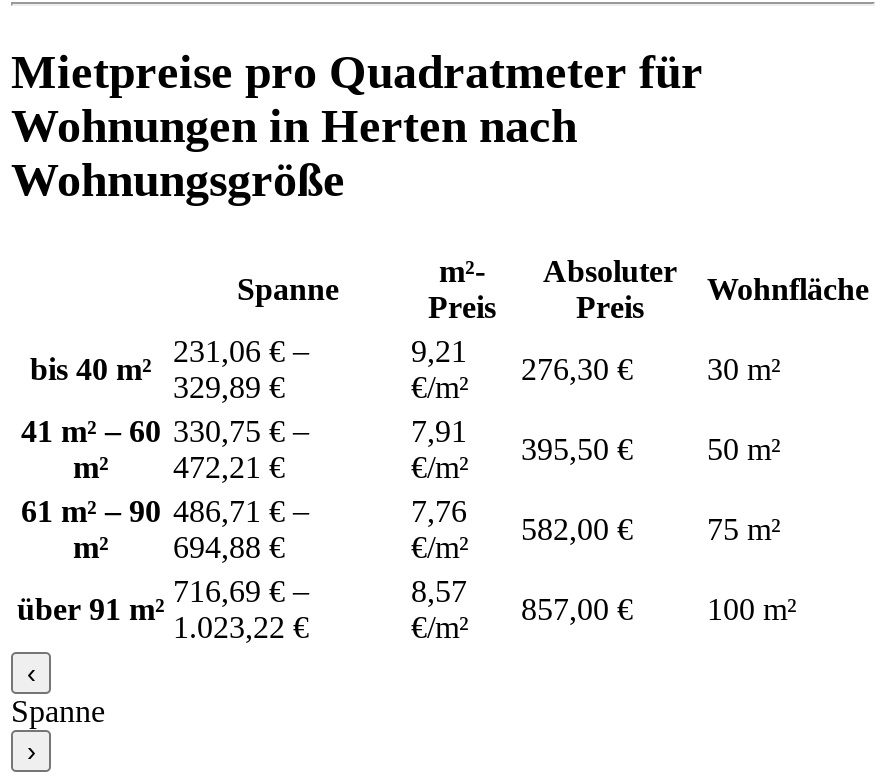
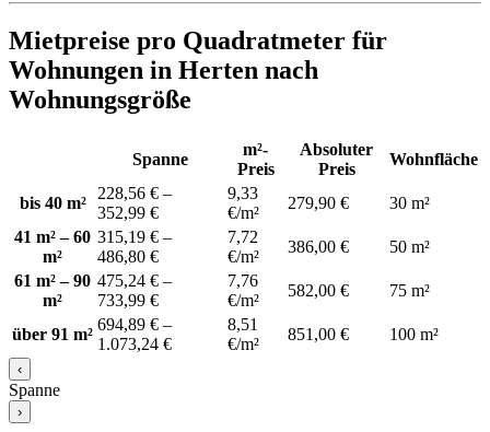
- 231,06 € –
+ 228,56 € –

- 9,21
+ 9,33

- 276,30 €
+ 279,90 €

- 329,89 €
+ 352,99 €

- 330,75 € –
+ 315,19 € –

- 7,91
+ 7,72

- 395,50 €
+ 386,00 €

- m² 472,21 €
+ m² 486,80 €

- 486,71 € –
+ 475,24 € –

- m² 694,88 €
+ m² 733,99 €

- 716,69 € –
+ 694,89 € –

- 8,57
+ 8,51

- 857,00 €
+ 851,00 €

- 1.023,22 €
+ 1.073,24 €
